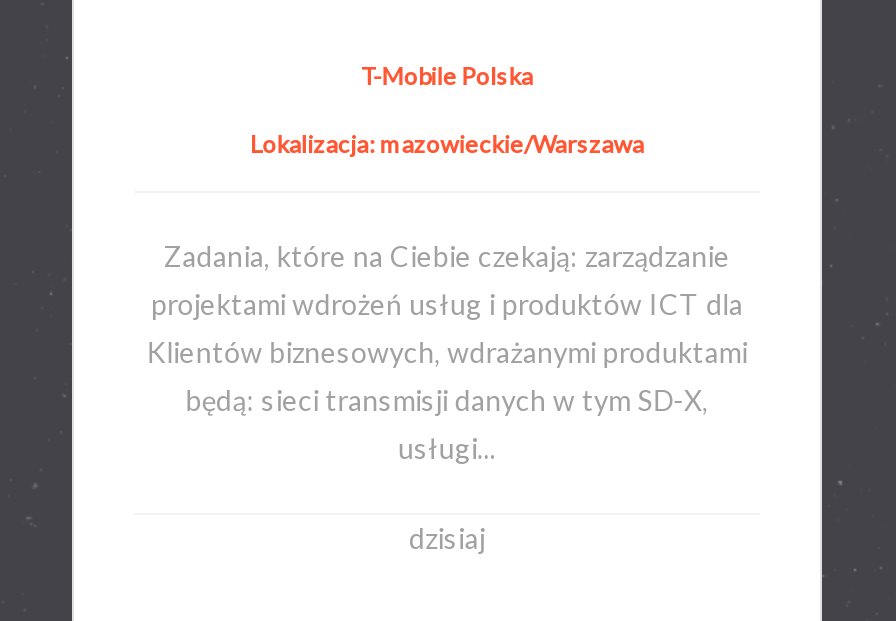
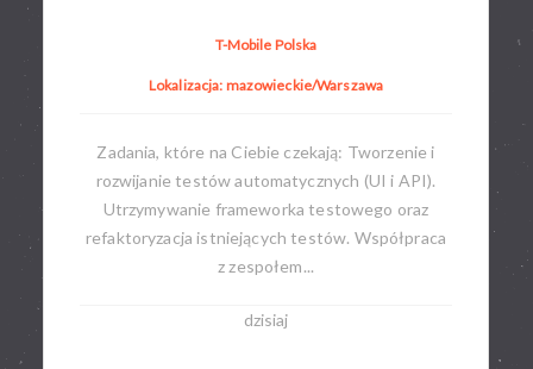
- Zadania, które na Ciebie czekają: zarządzanie
- projektami wdrożeń usług i produktów ICT dla
- Klientów biznesowych, wdrażanymi produktami
- będą: sieci transmisji danych w tym SD-X,
- usługi...
+ Zadania, które na Ciebie czekają: Tworzenie i
+ rozwijanie testów automatycznych (UI i API).
+ Utrzymywanie frameworka testowego oraz
+ refaktoryzacja istniejących testów. Współpraca
+ z zespołem...
